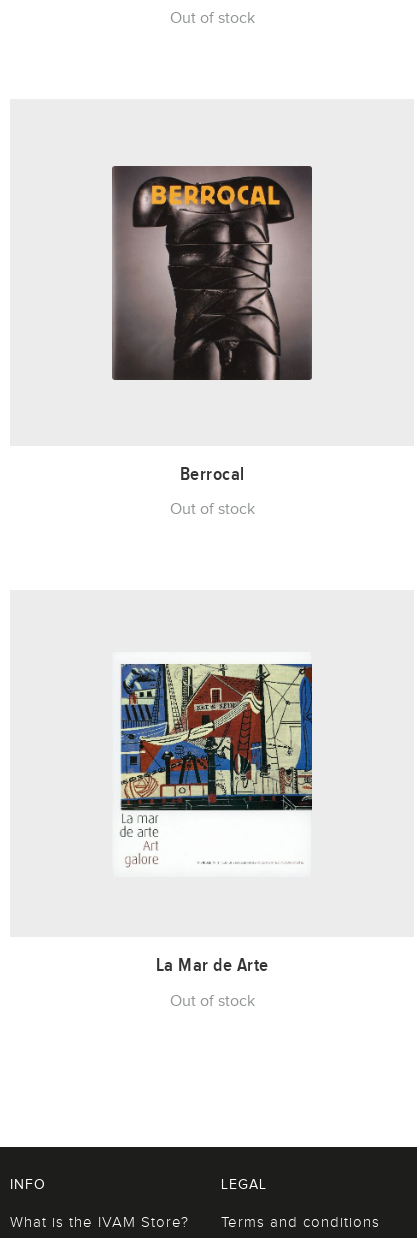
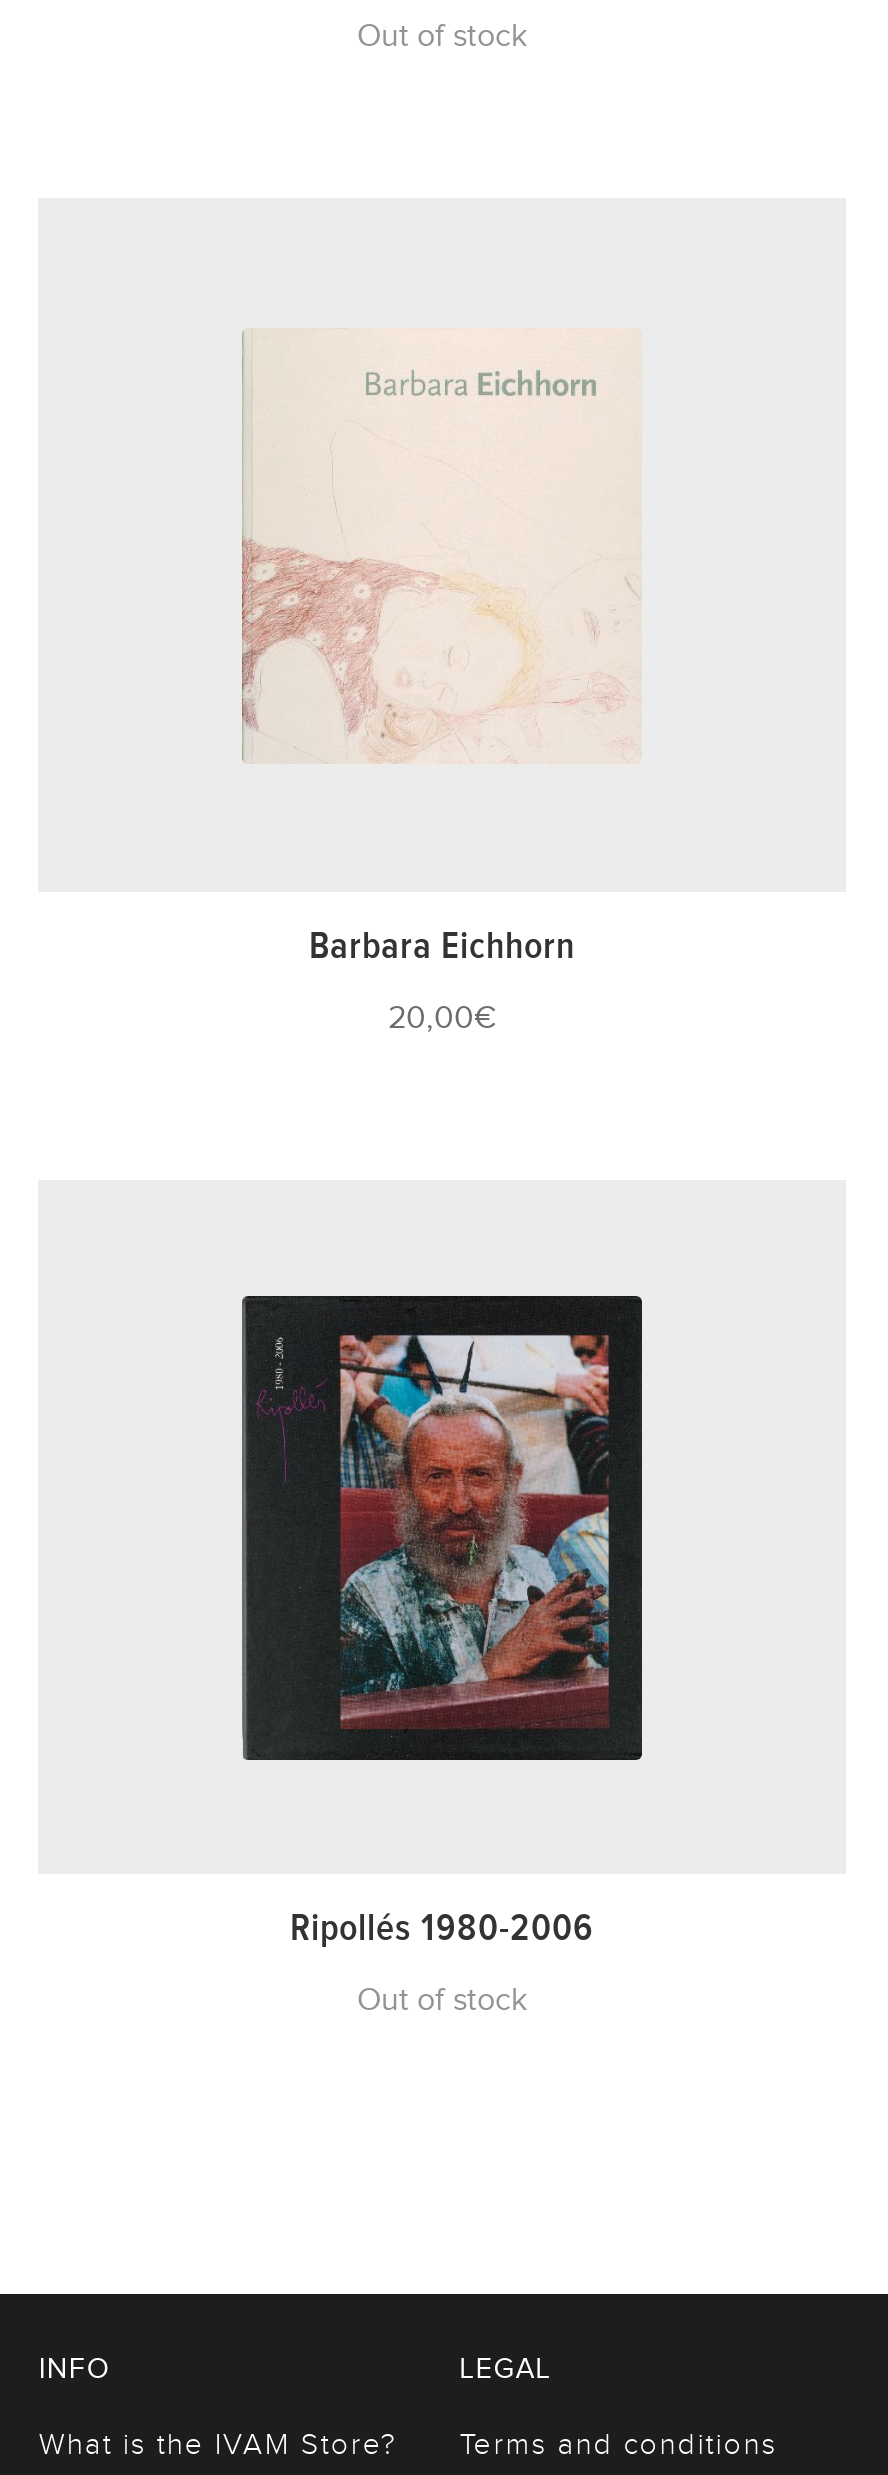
- [image]
+ [image]

- Berrocal
+ Barbara Eichhorn

- Out of stock
+ 20,00€

- [image]
+ [image]

- La Mar de Arte
+ Ripollés 1980-2006
